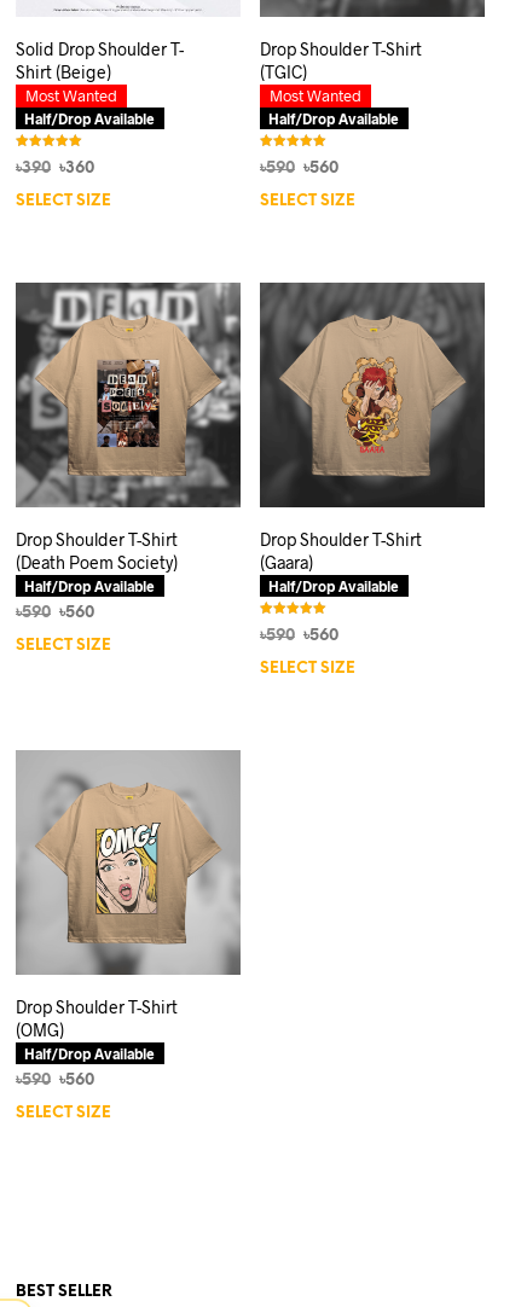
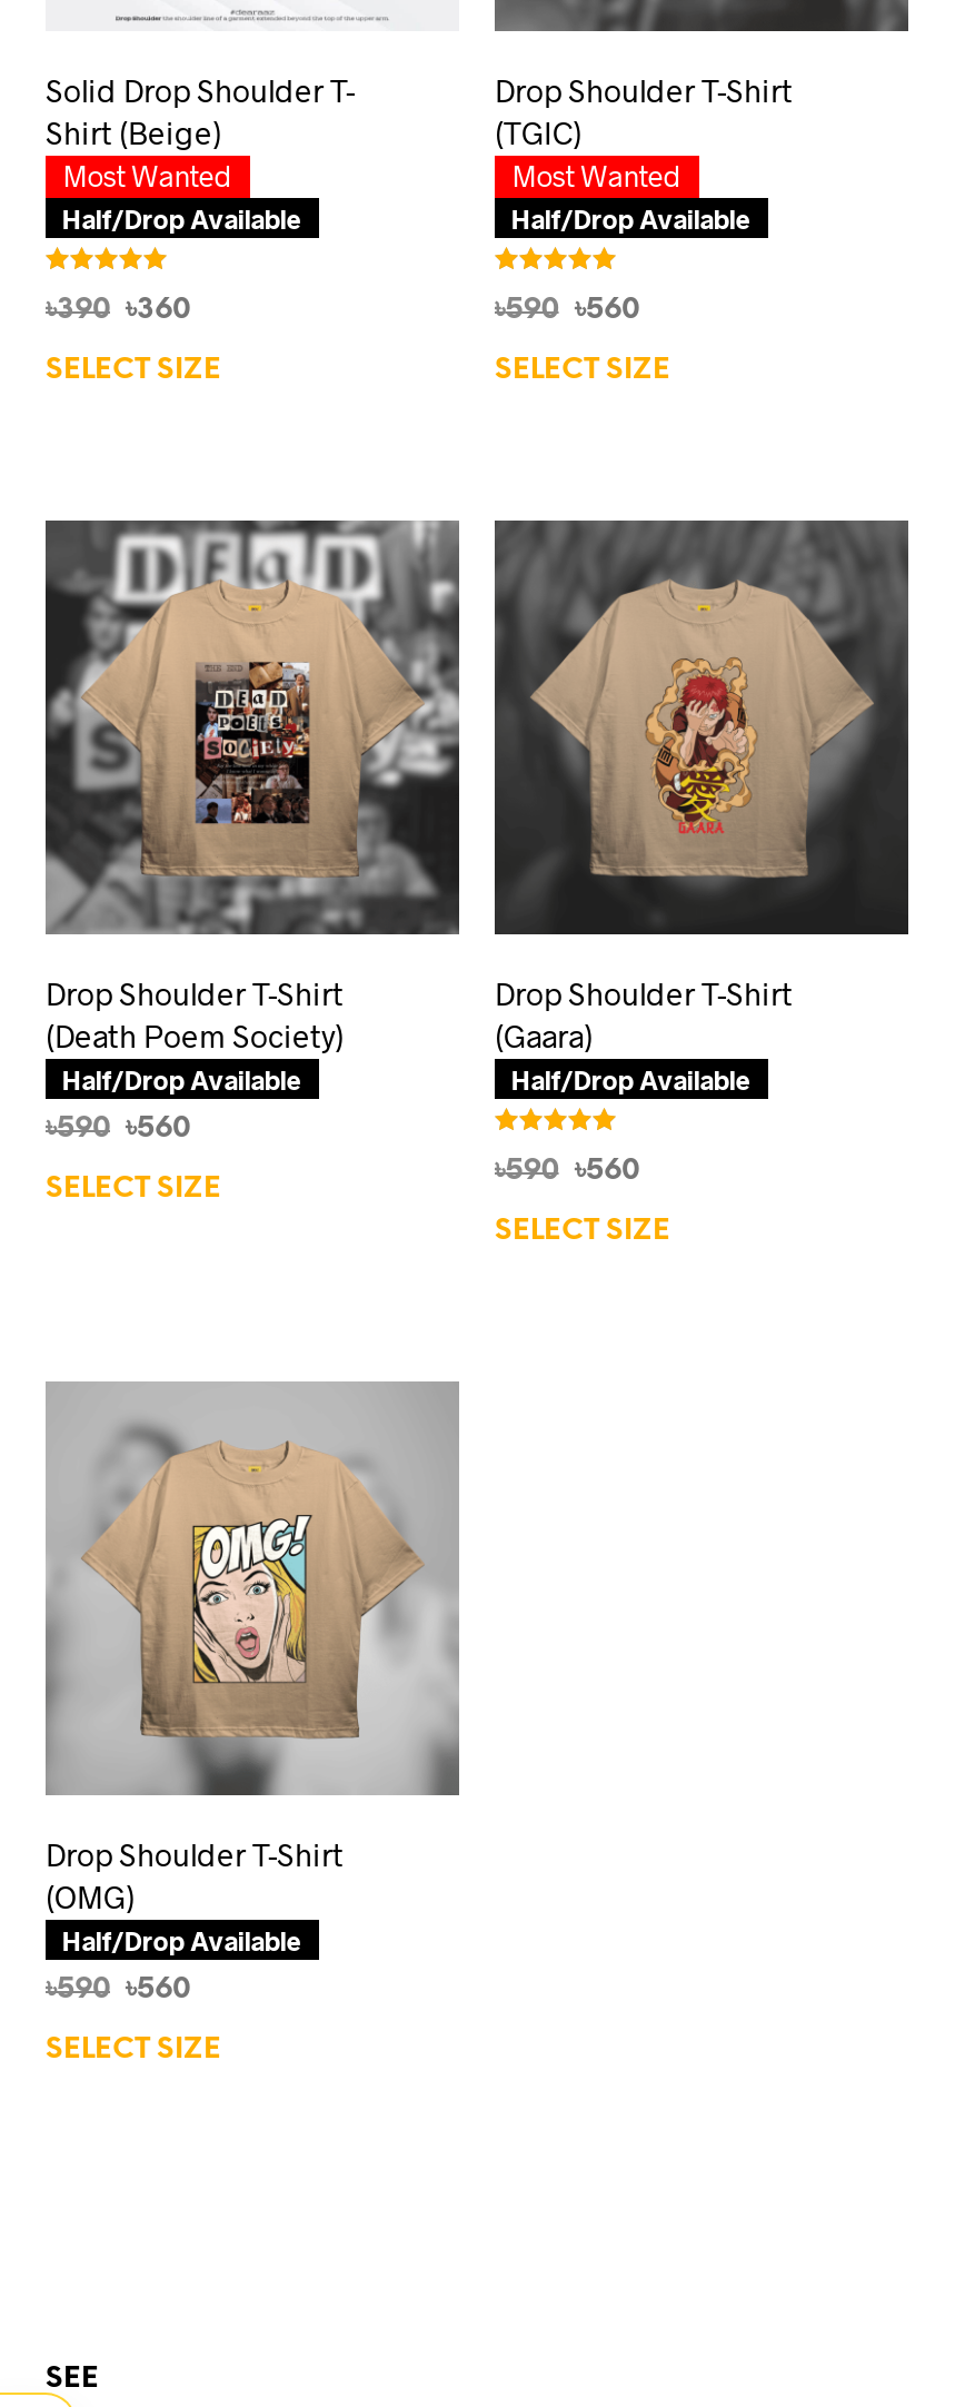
- BEST SELLER
+ SEE
